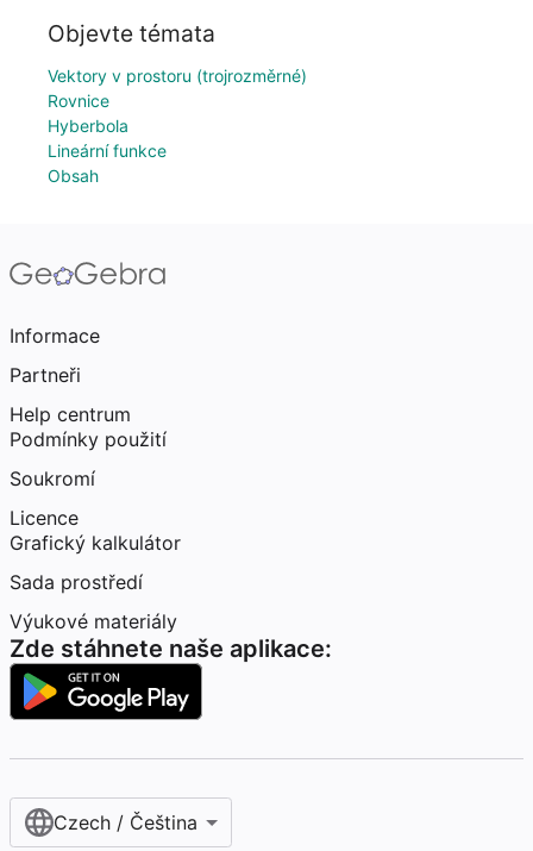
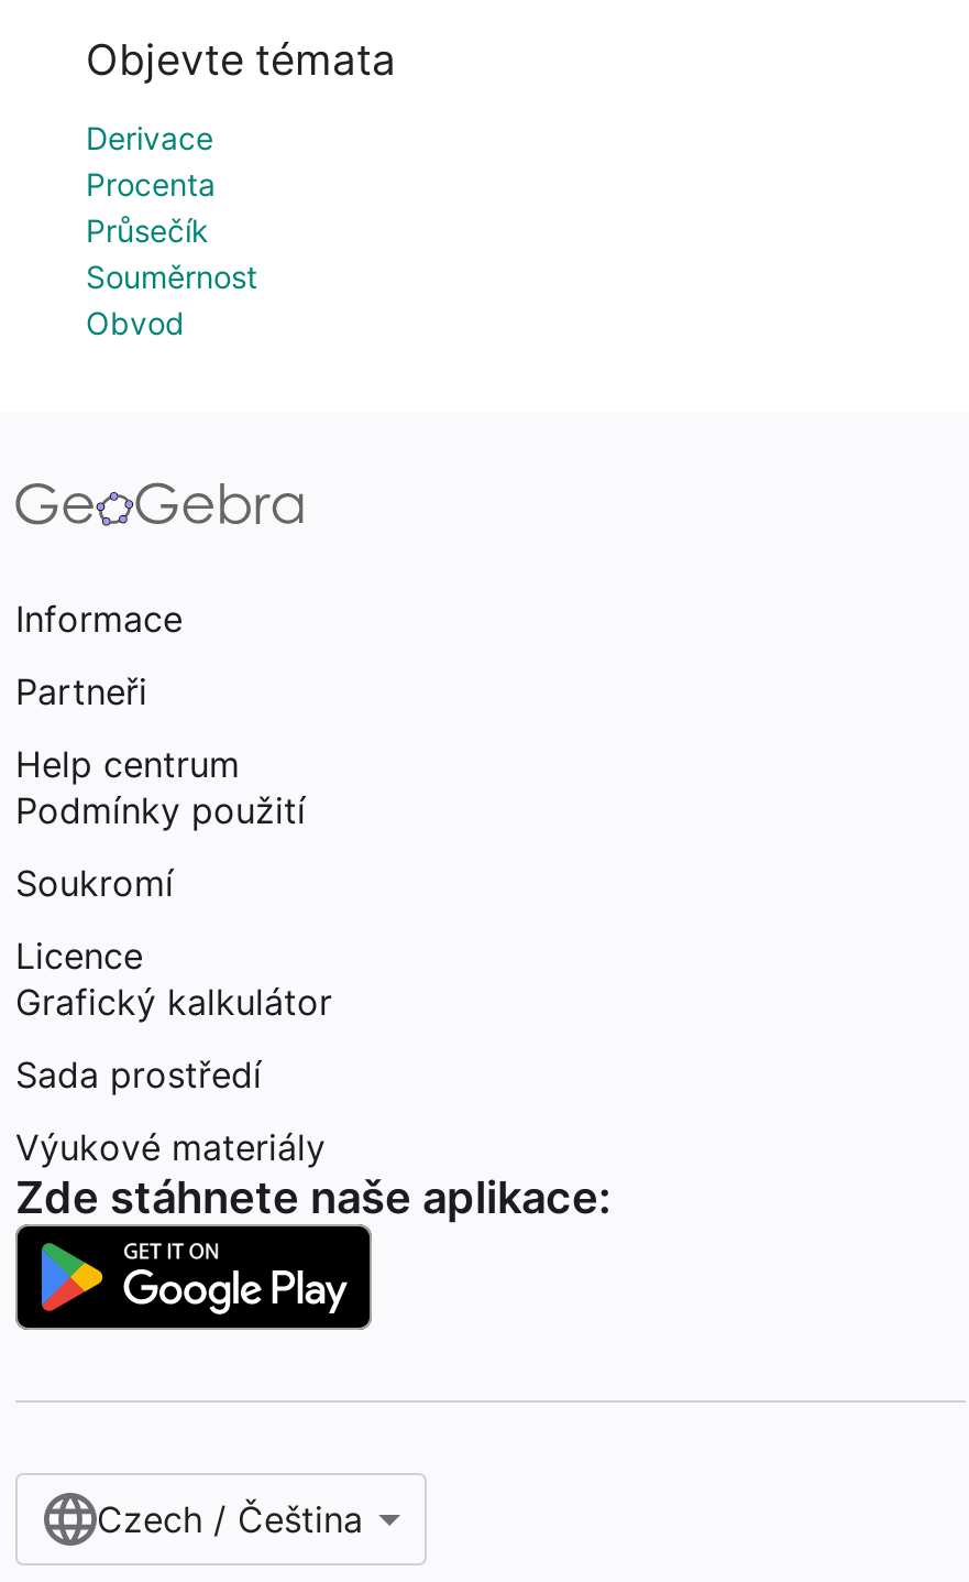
- Vektory v prostoru (trojrozměrné)
- Rovnice
- Hyberbola
- Lineární funkce
- Obsah
+ Derivace
+ Procenta
+ Průsečík
+ Souměrnost
+ Obvod
